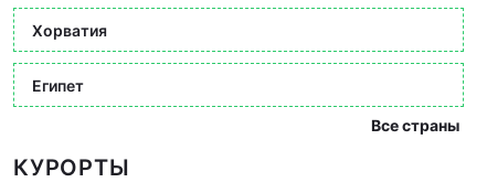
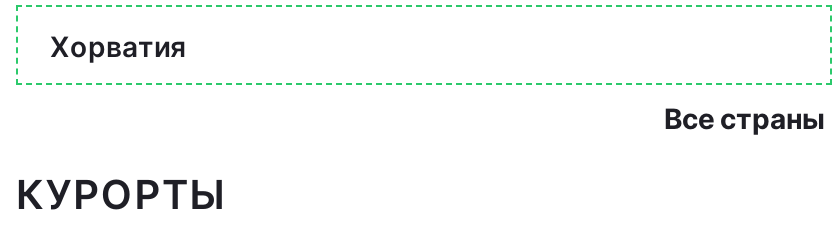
- Египет
